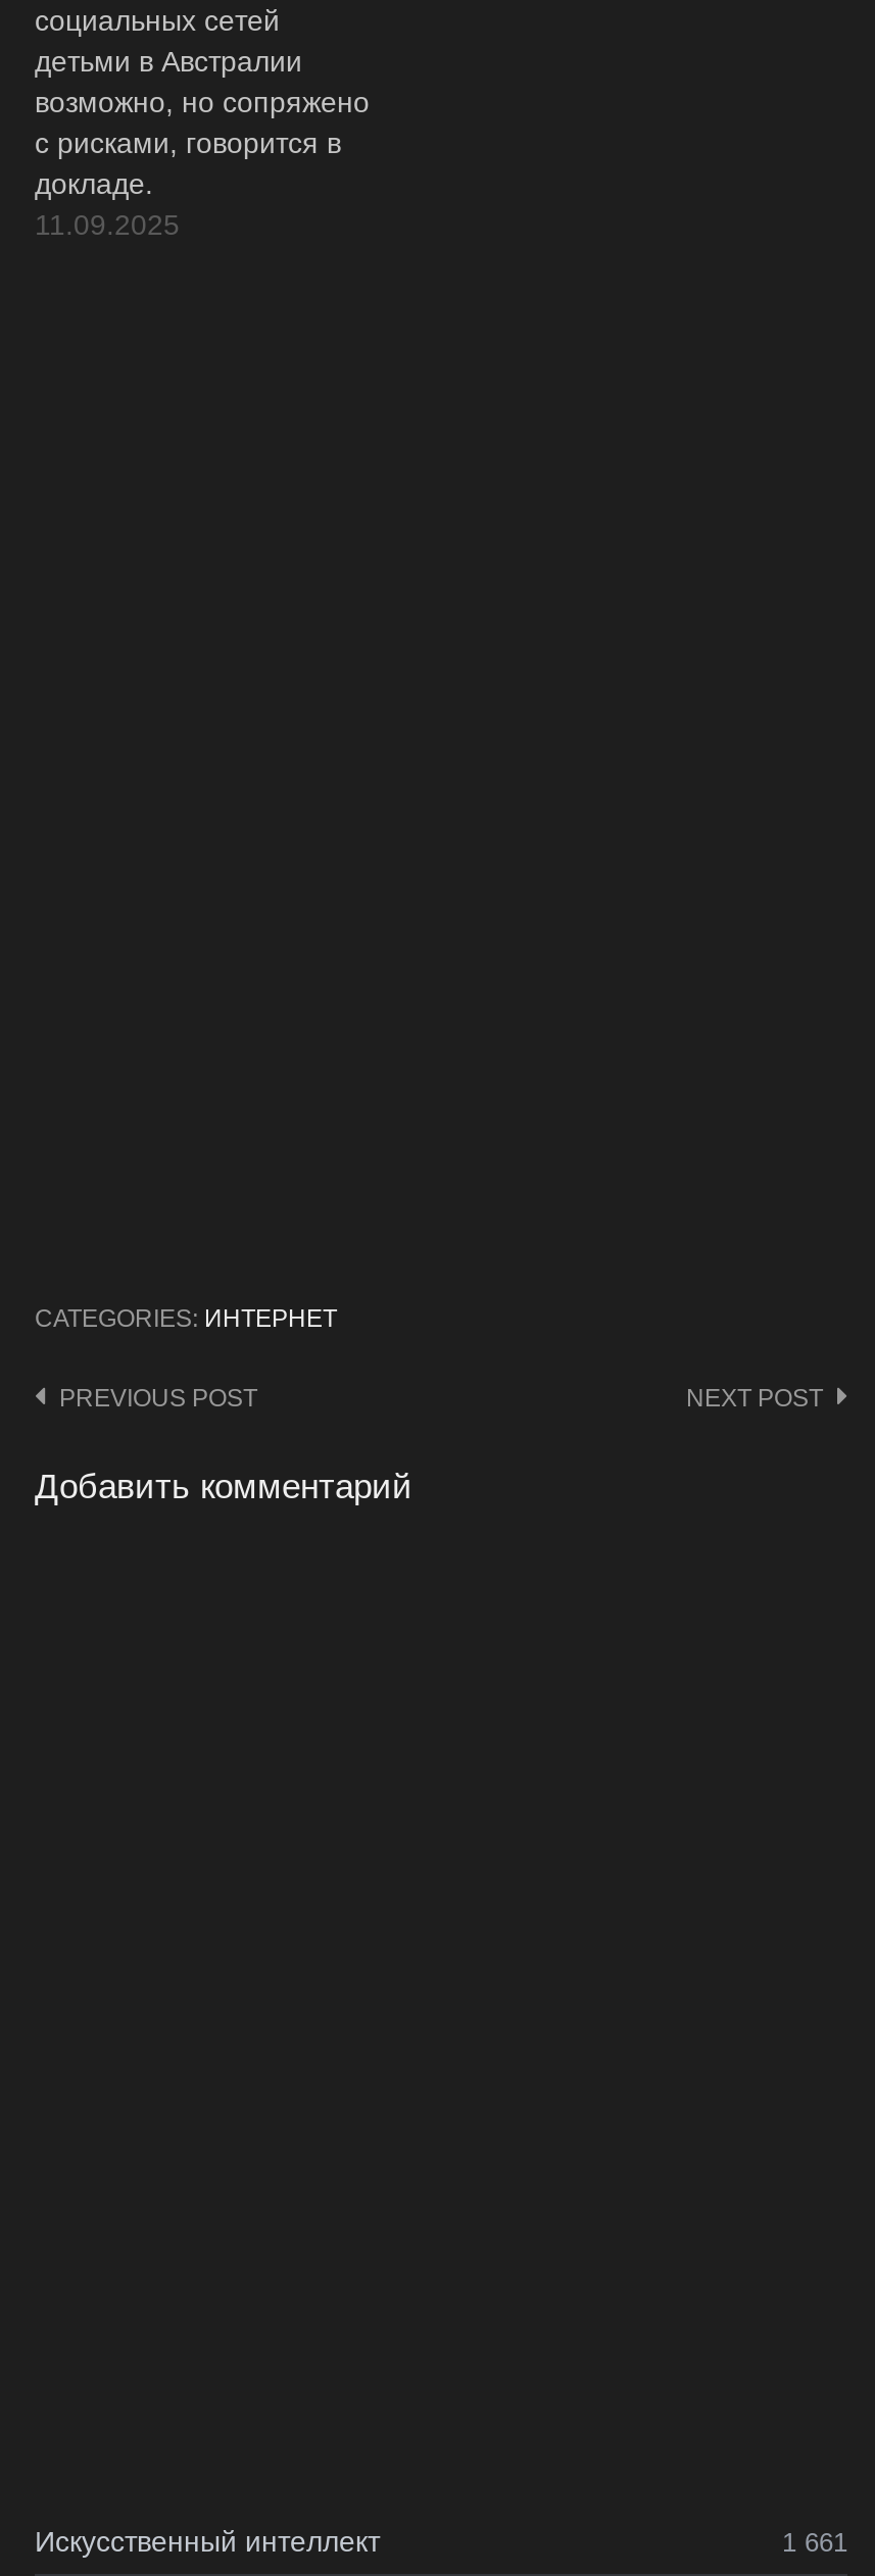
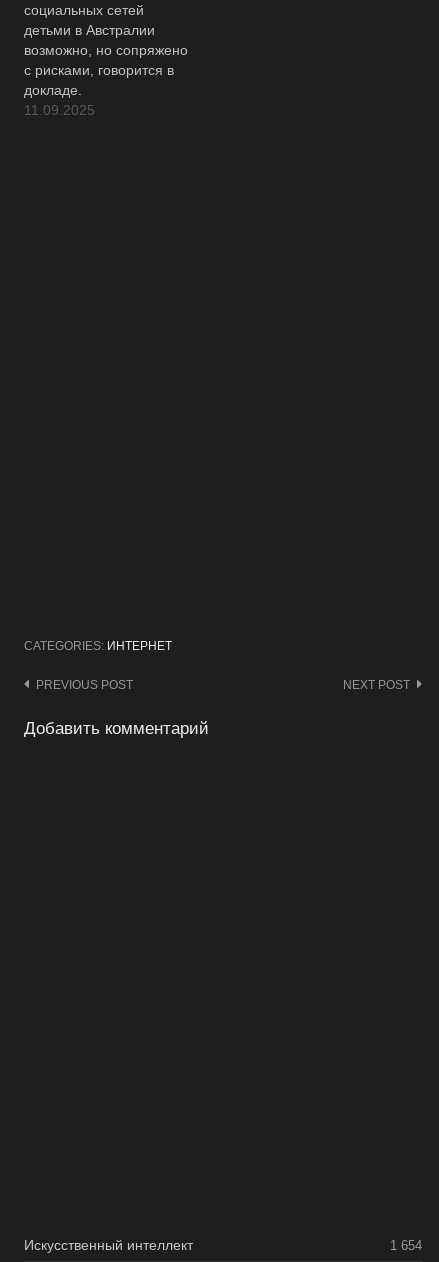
- 1 661
+ 1 654
